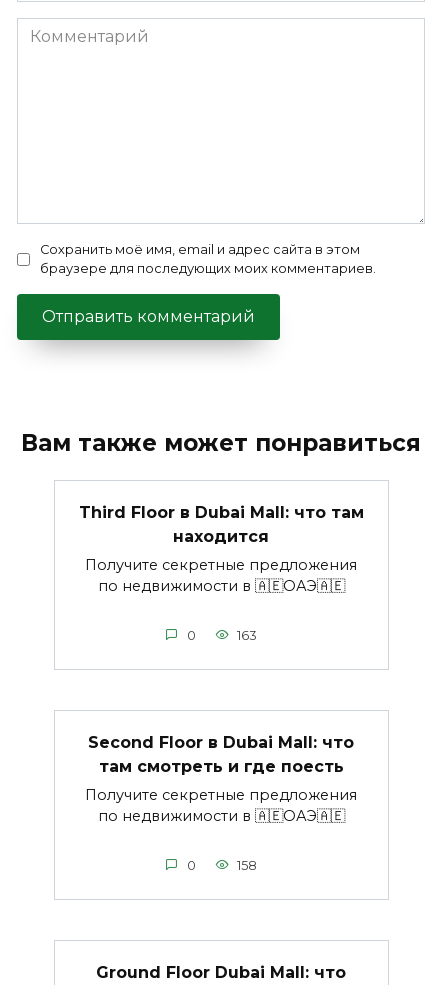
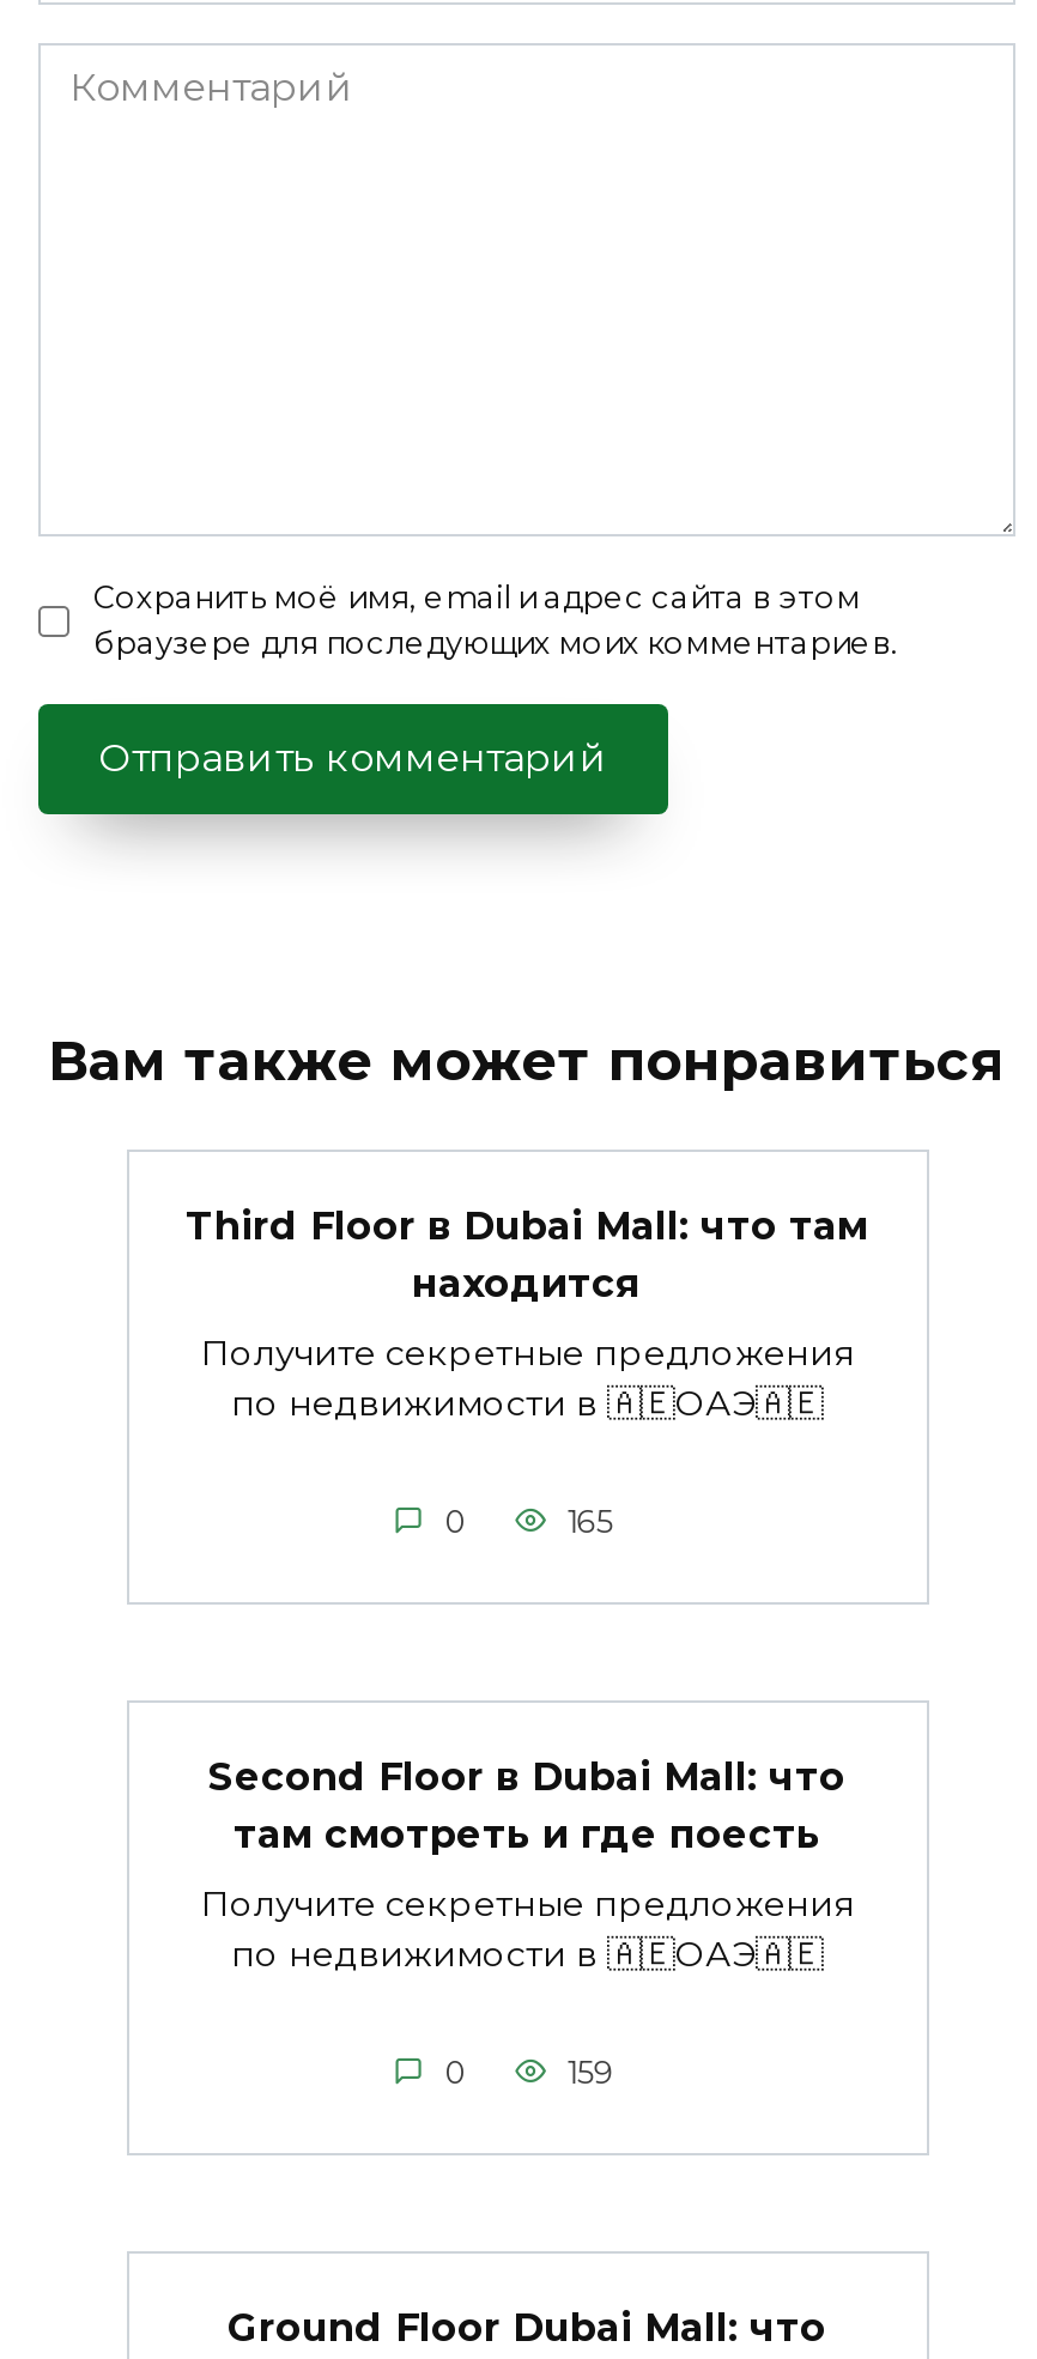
- 163
+ 165

- 158
+ 159
